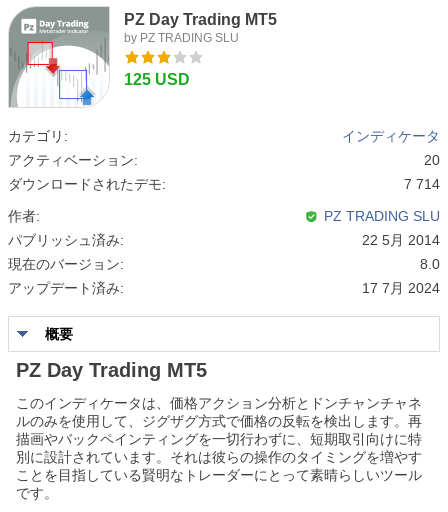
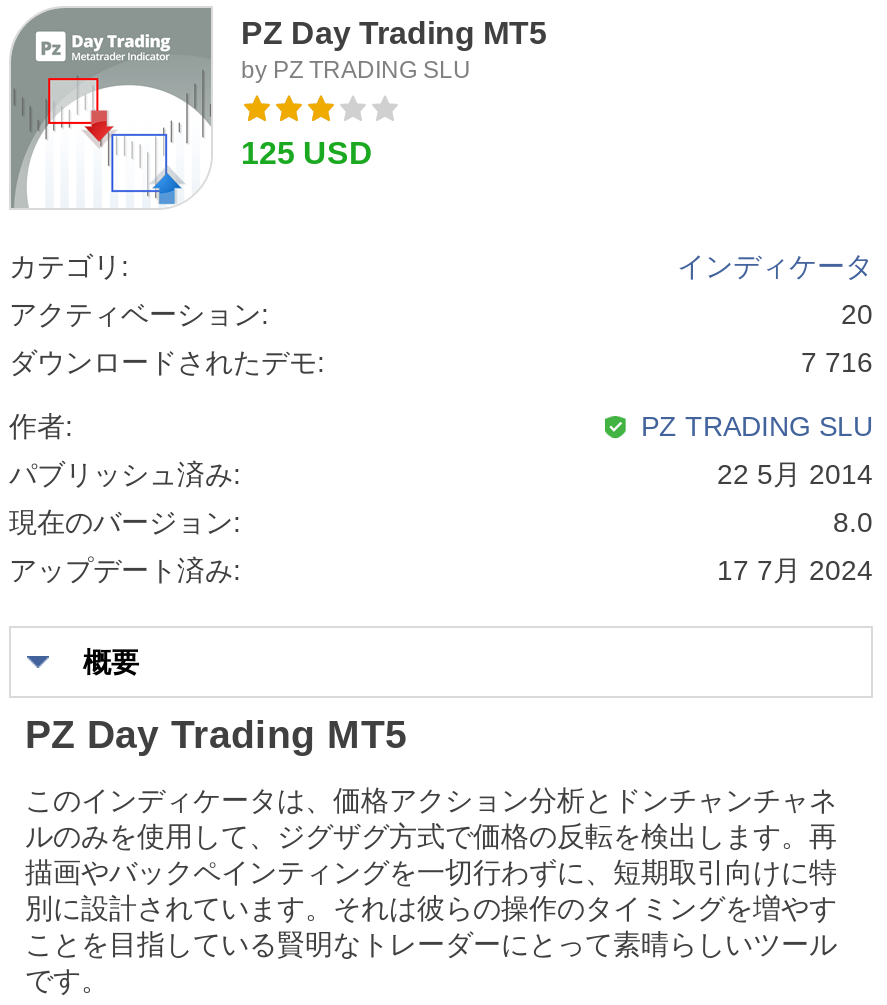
- 7 714
+ 7 716
